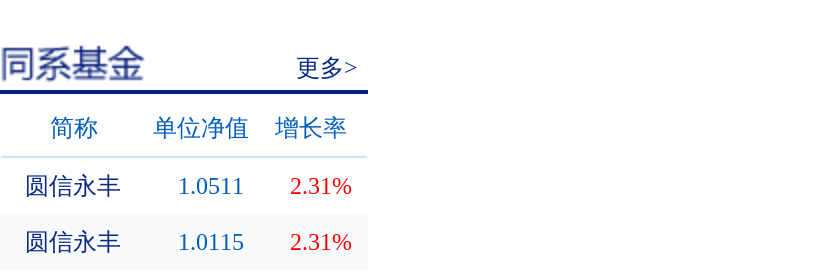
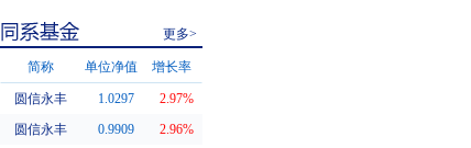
- 1.0511
+ 1.0297

- 2.31%
+ 2.97%

- 1.0115
+ 0.9909

- 2.31%
+ 2.96%
